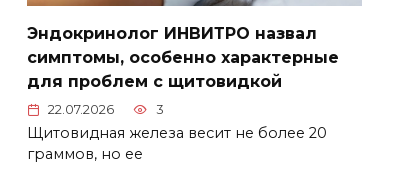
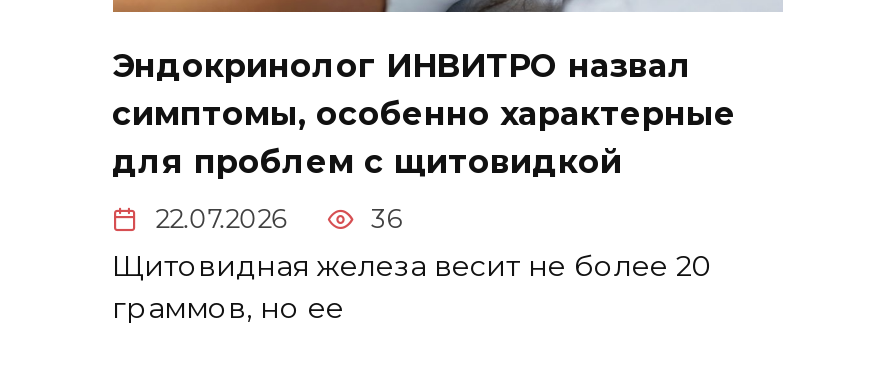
- 3
+ 36
